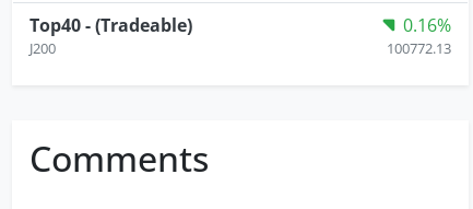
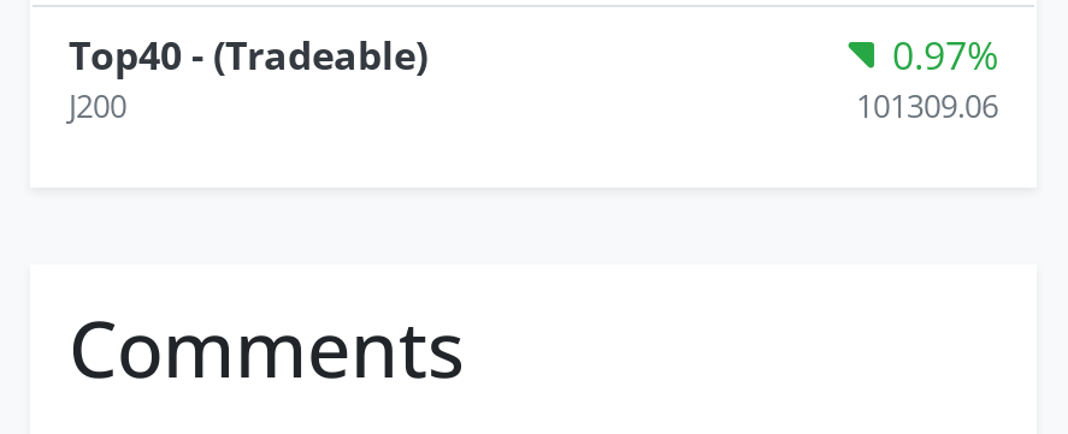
- 0.16%
+ 0.97%

- 100772.13
+ 101309.06
